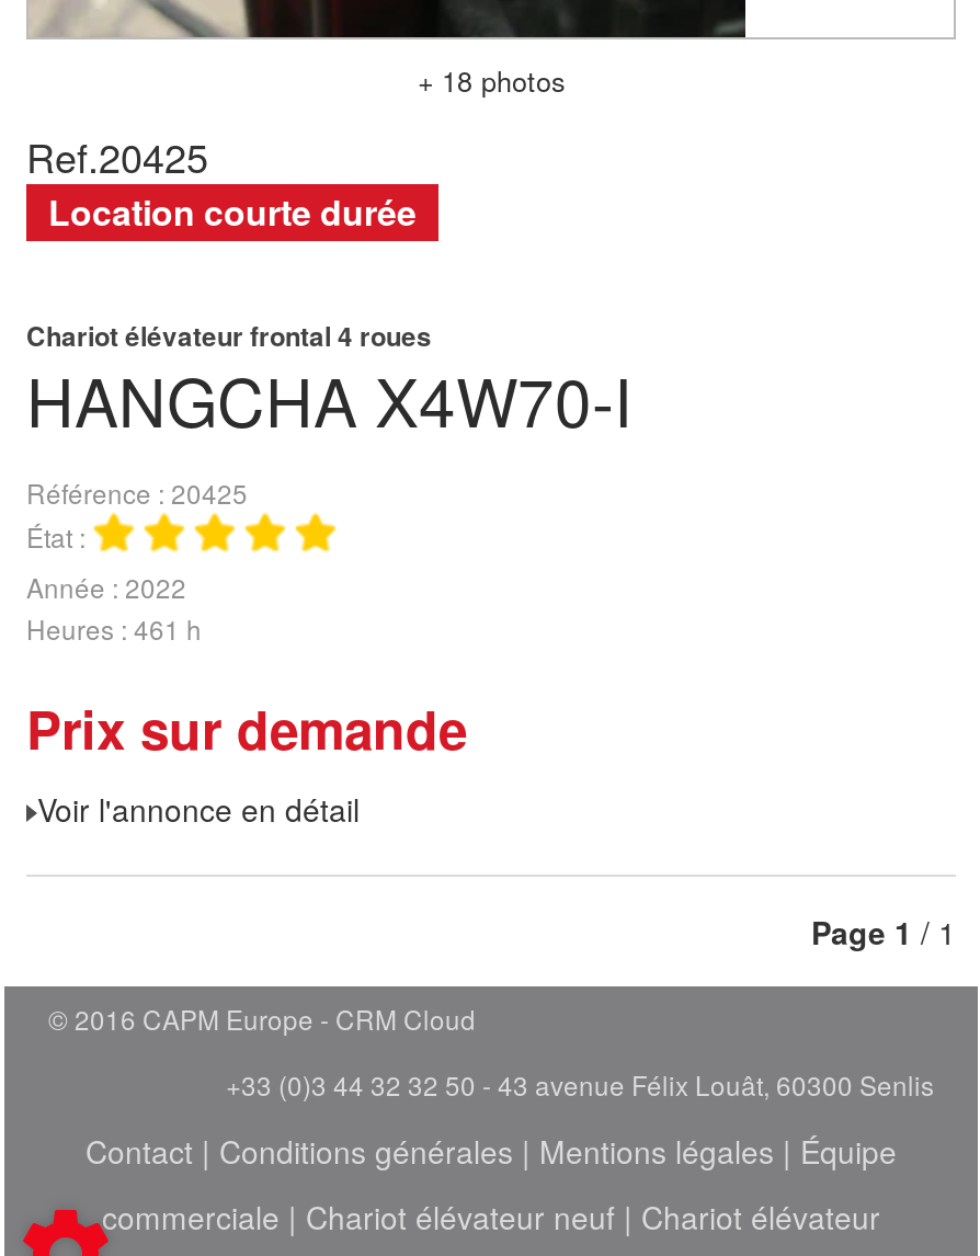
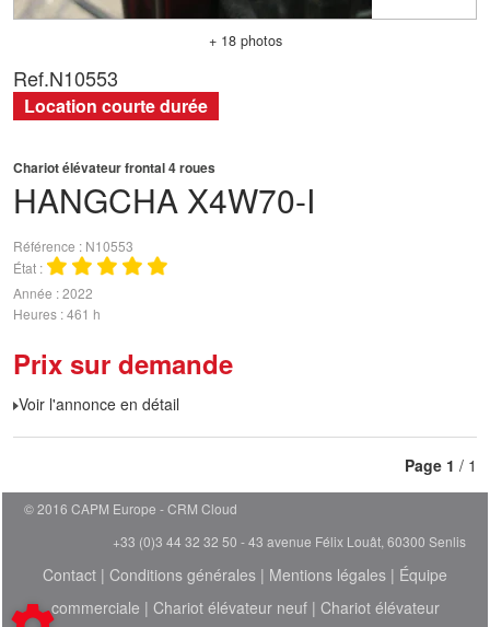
- Ref.20425
+ Ref.N10553

- Référence 20425
+ Référence N10553
